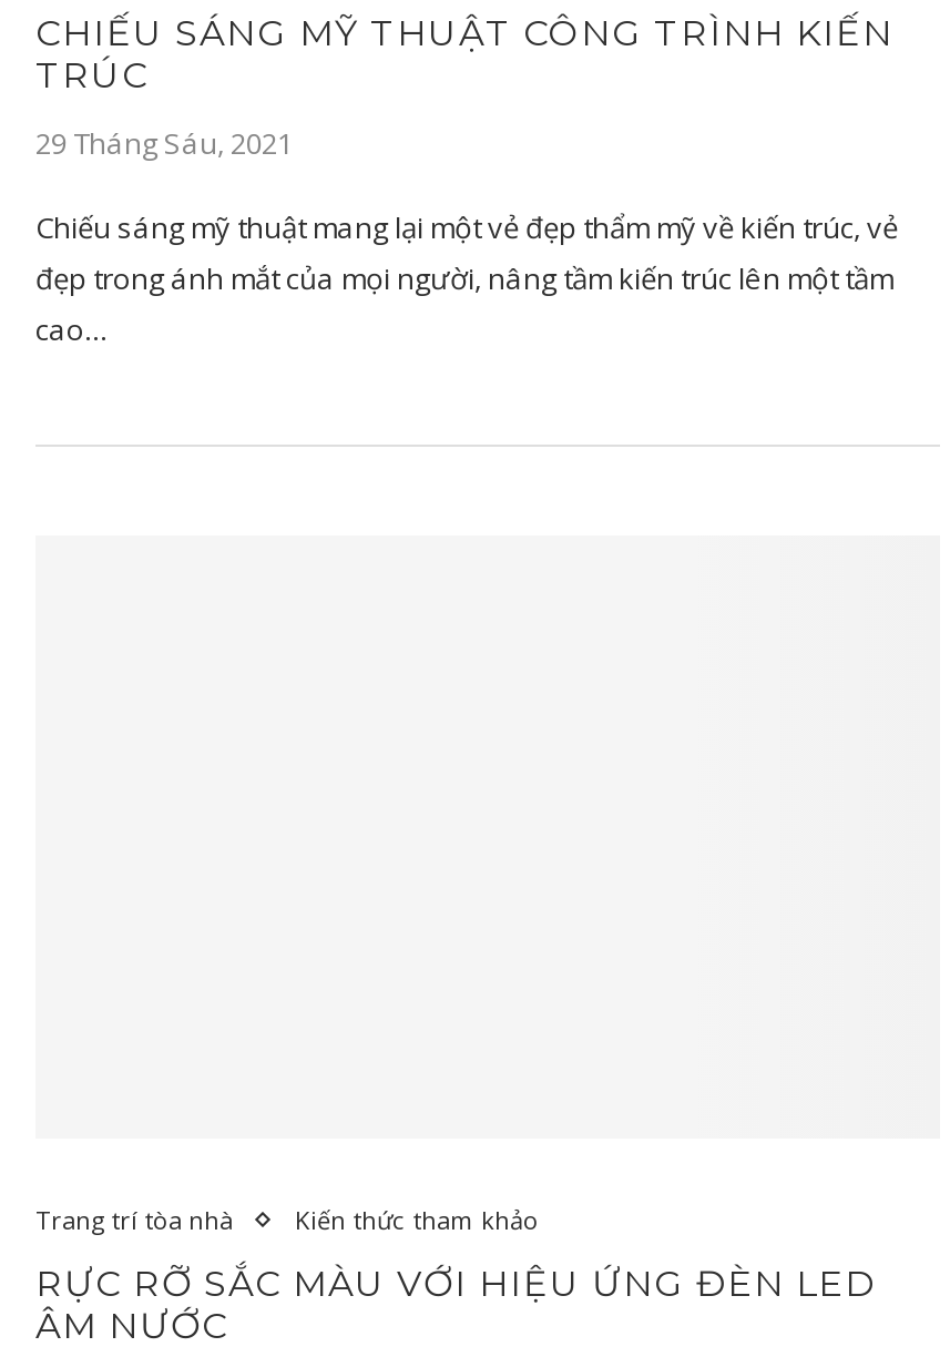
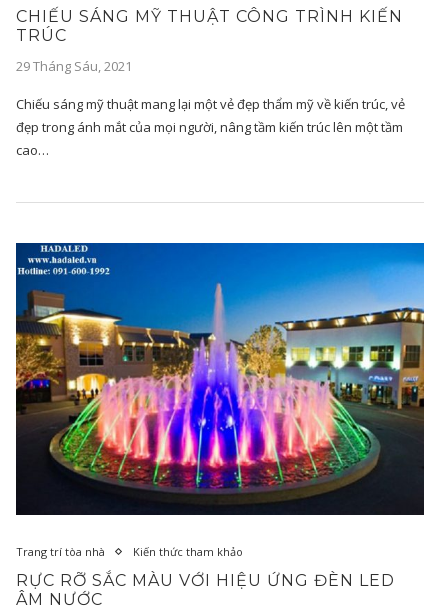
+ [image]
